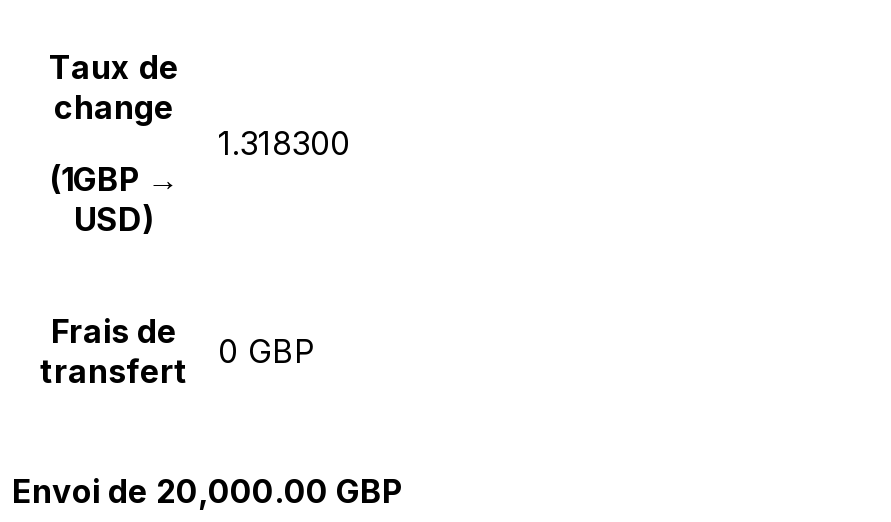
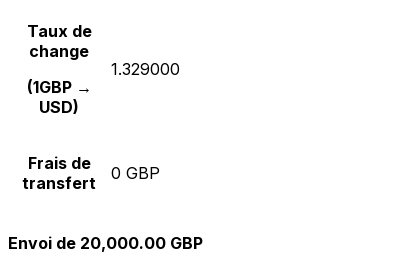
- 1.318300
+ 1.329000
